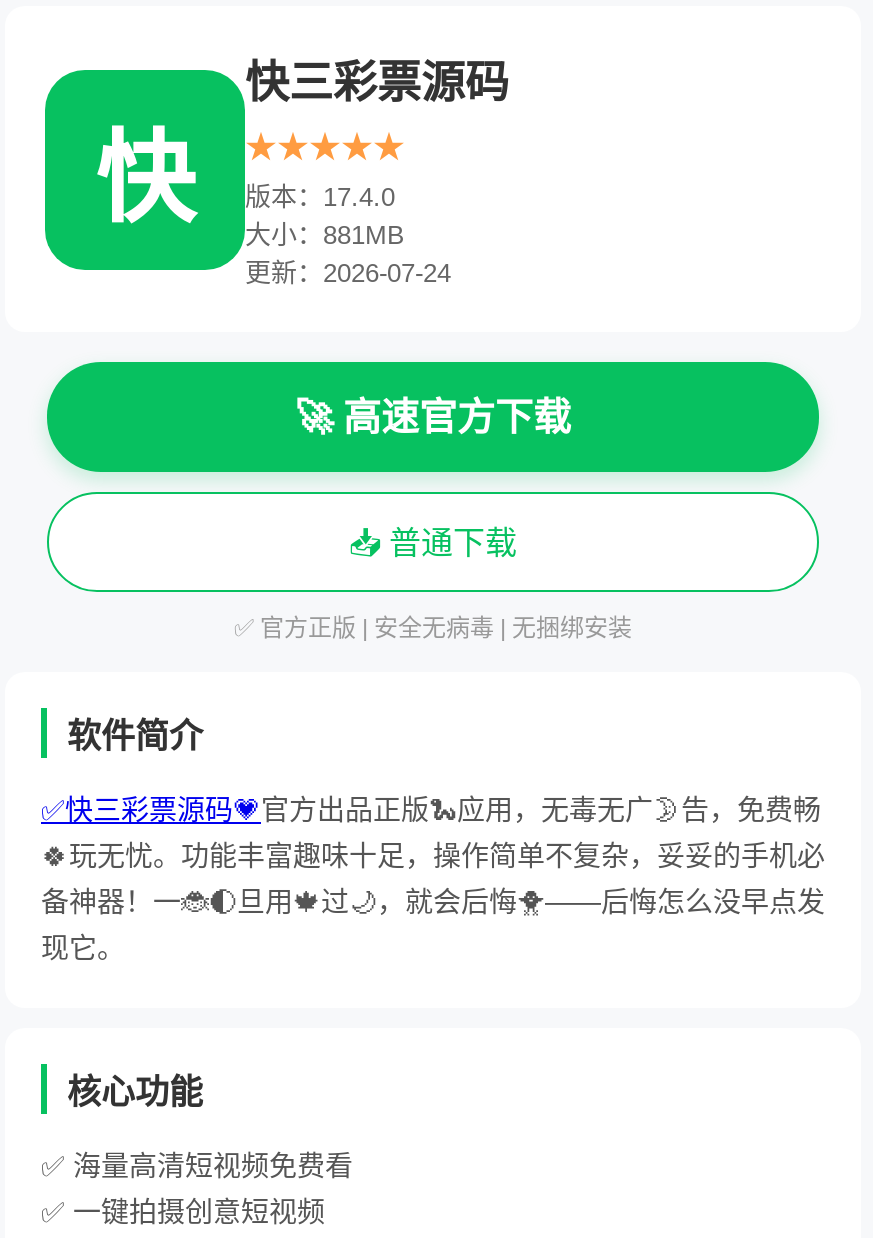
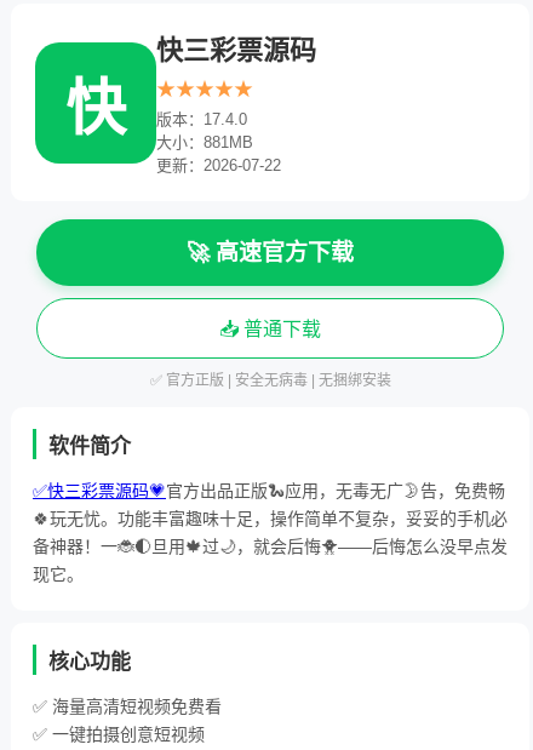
- 更新：2026-07-24
+ 更新：2026-07-22
